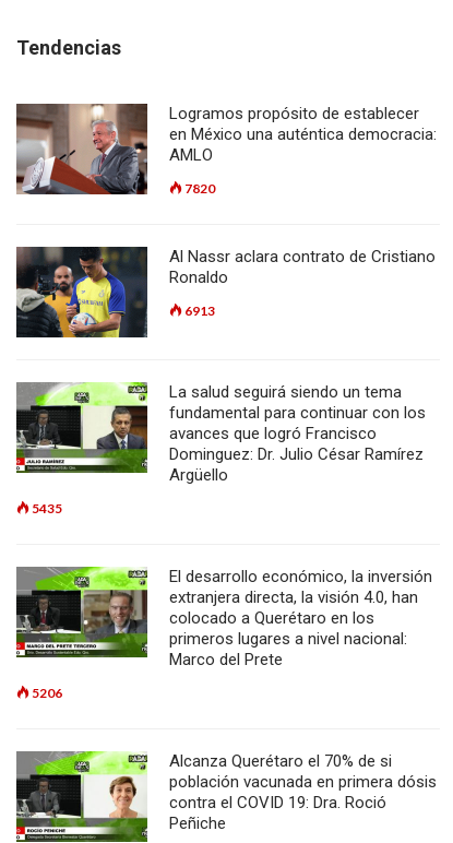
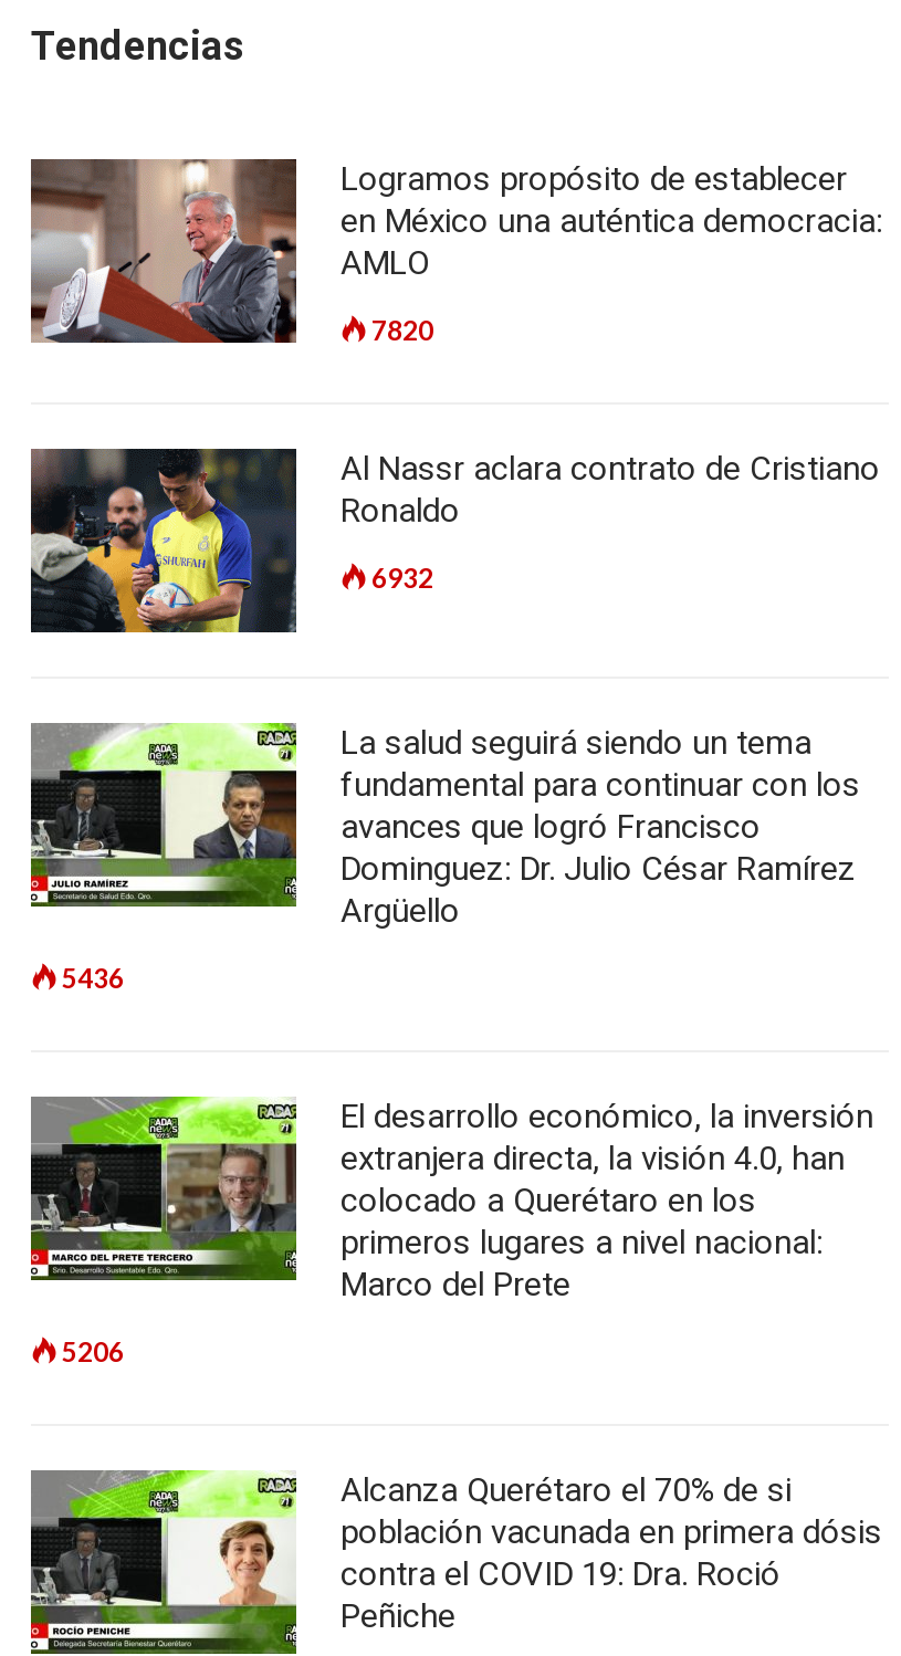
- 6913
+ 6932

- 5435
+ 5436
